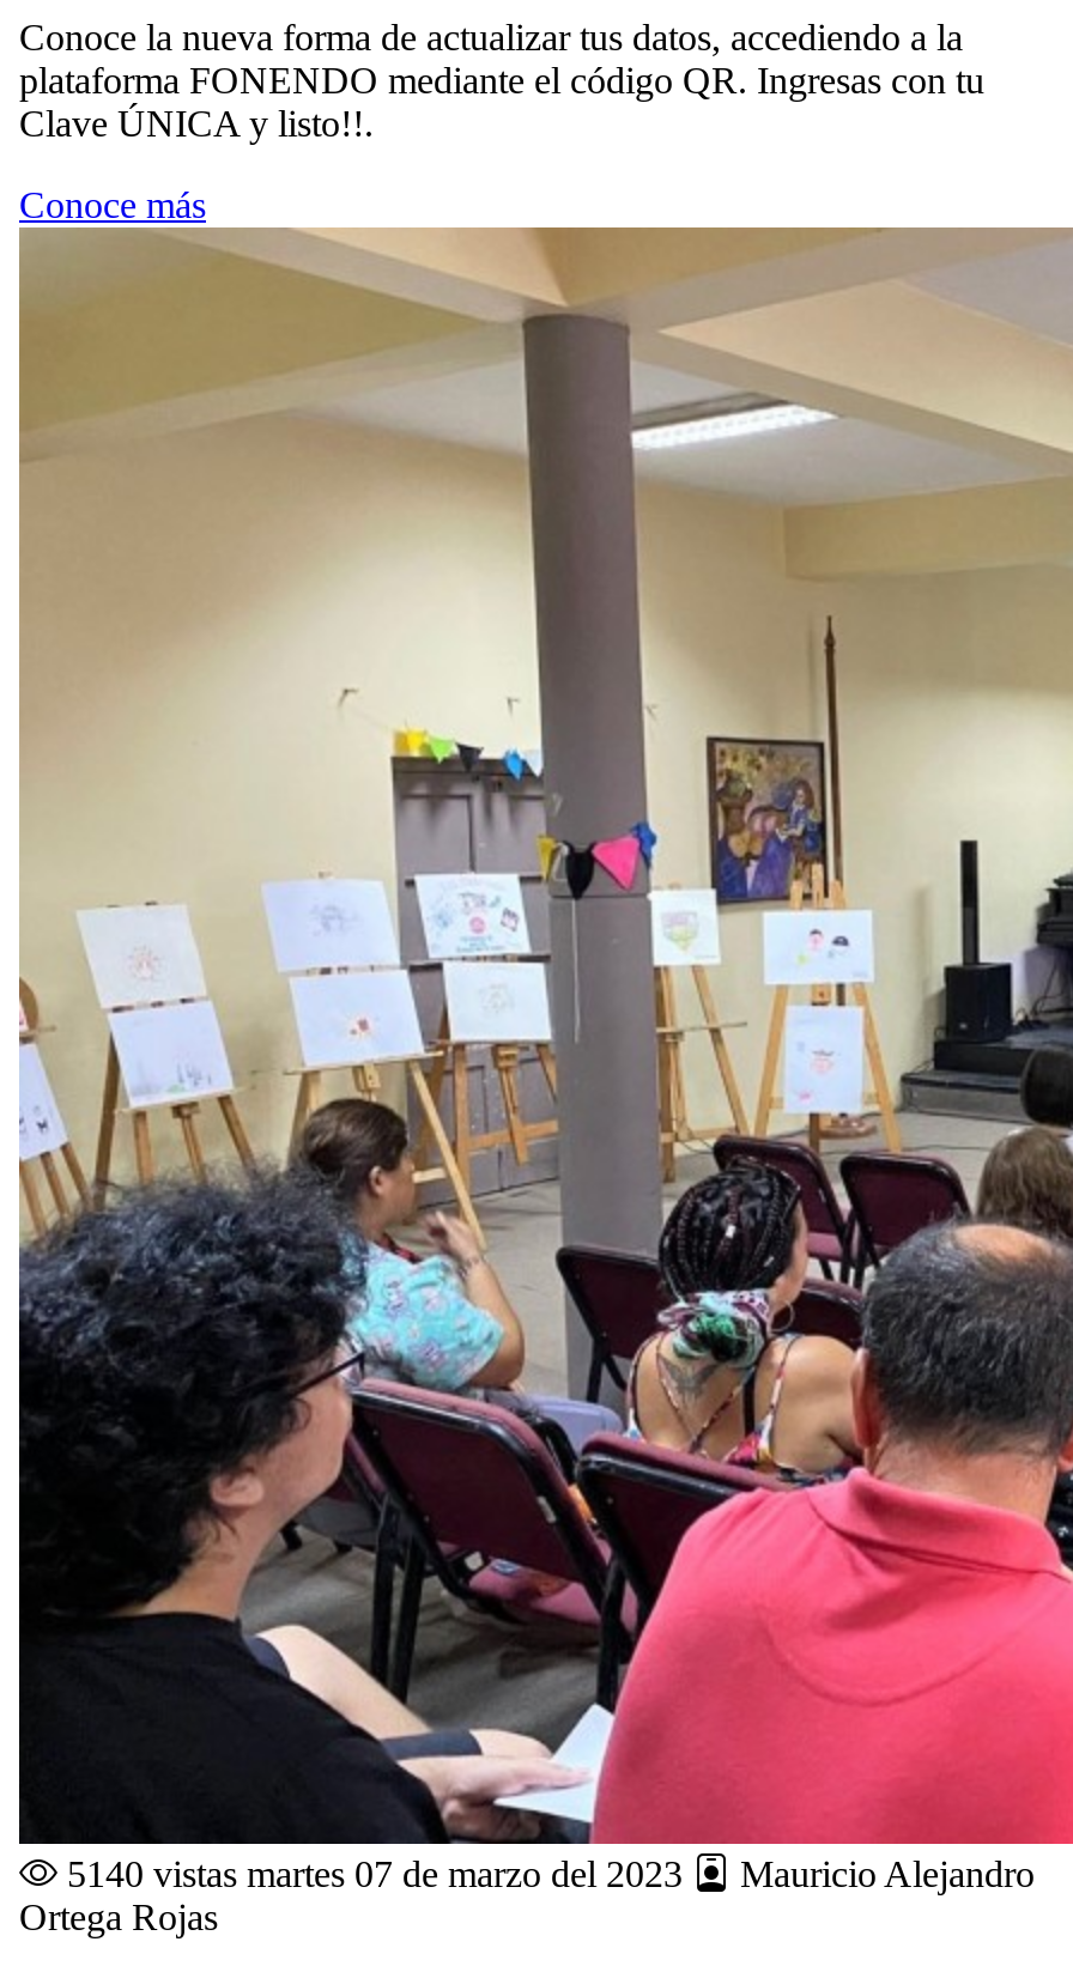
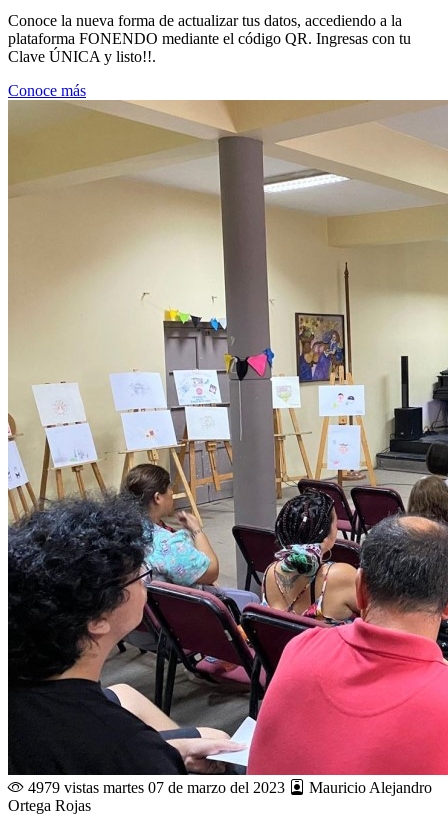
- 5140 vistas martes 07 de marzo del 2023
+ 4979 vistas martes 07 de marzo del 2023
